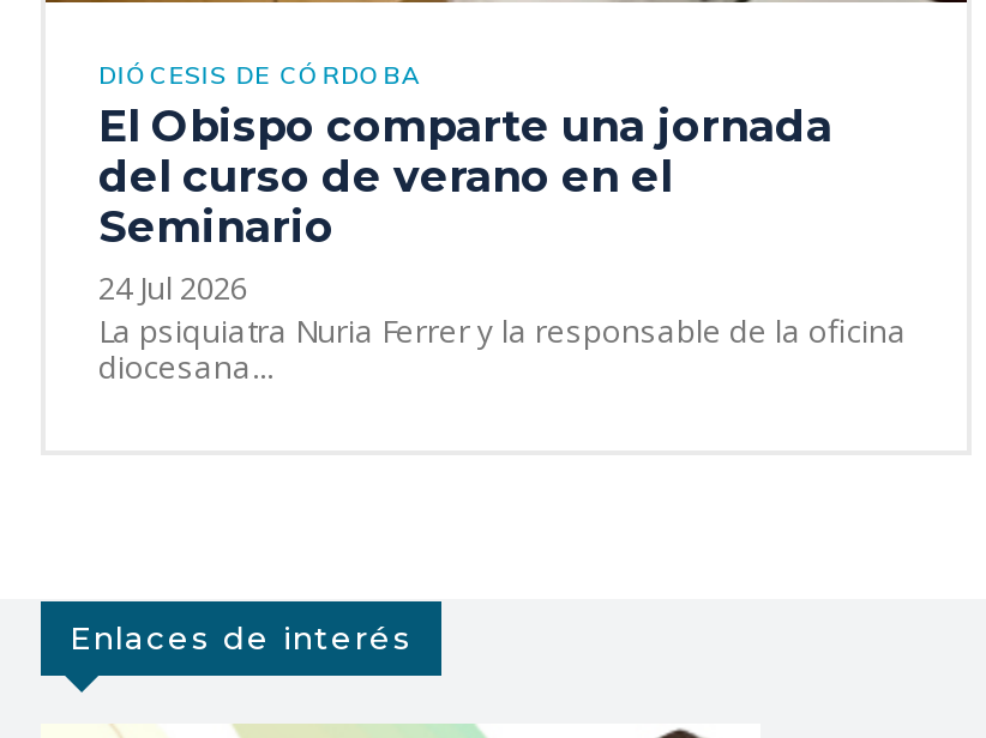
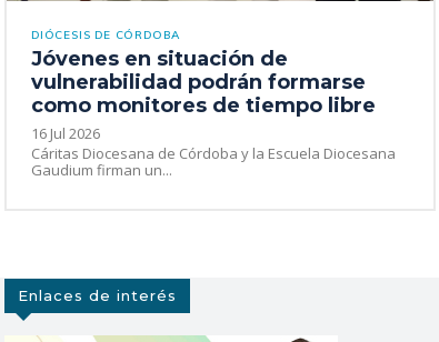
- El Obispo comparte una jornada
- del curso de verano en el
- Seminario
- 24 Jul 2026
- La psiquiatra Nuria Ferrer y la responsable de la oficina
- diocesana...
+ Jóvenes en situación de
+ vulnerabilidad podrán formarse
+ como monitores de tiempo libre
+ 16 Jul 2026
+ Cáritas Diocesana de Córdoba y la Escuela Diocesana
+ Gaudium firman un...
